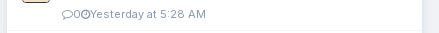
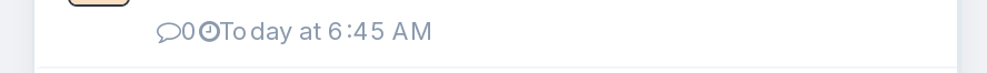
- Yesterday at 5:28 AM
+ Today at 6:45 AM
